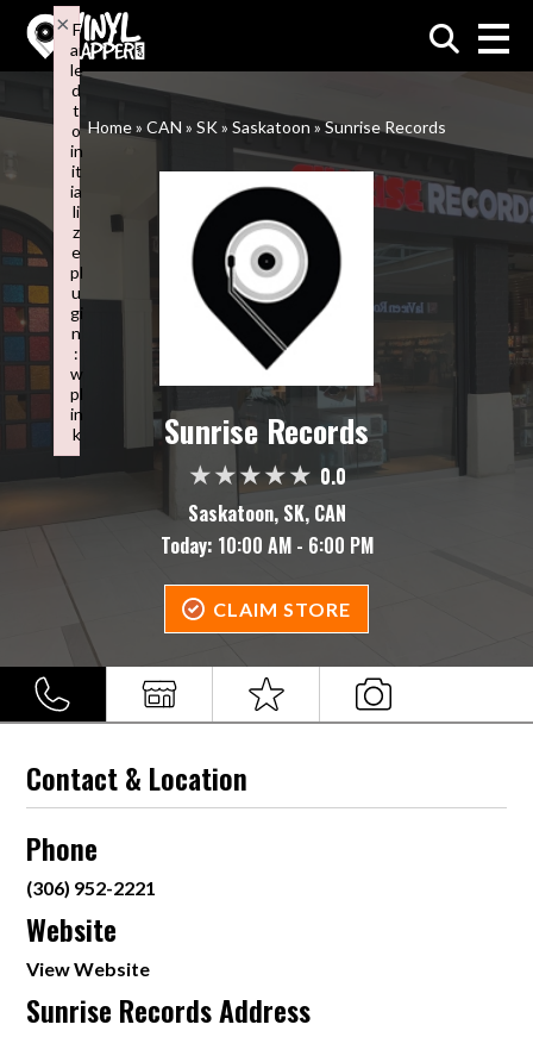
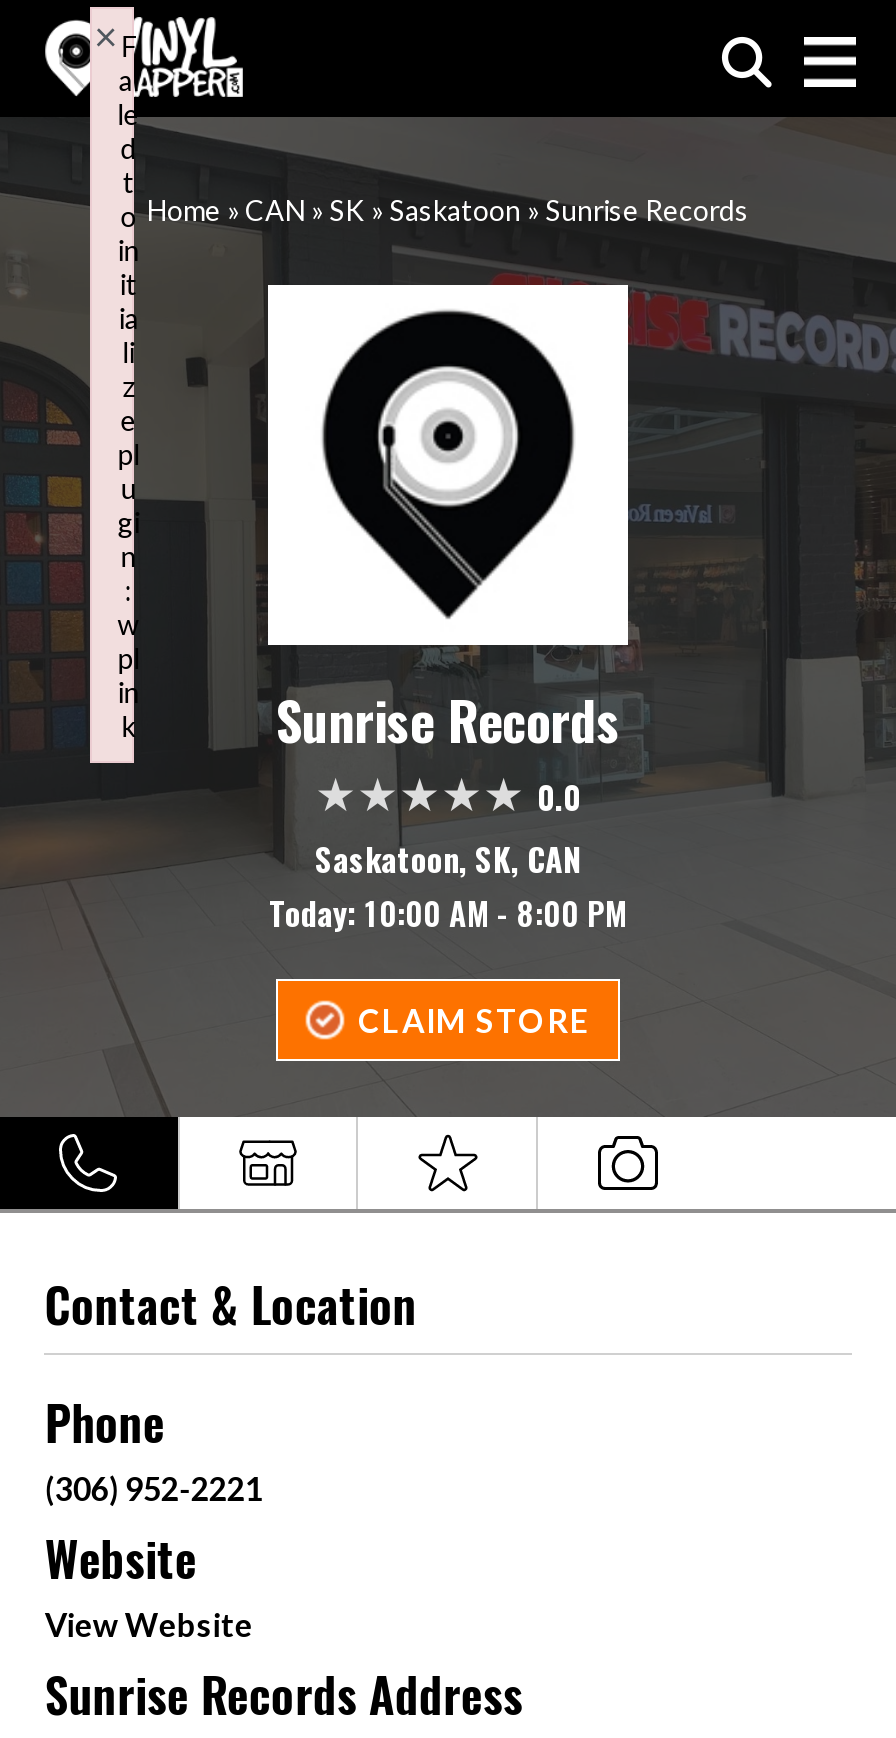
- Today: 10:00 AM - 6:00 PM
+ Today: 10:00 AM - 8:00 PM
